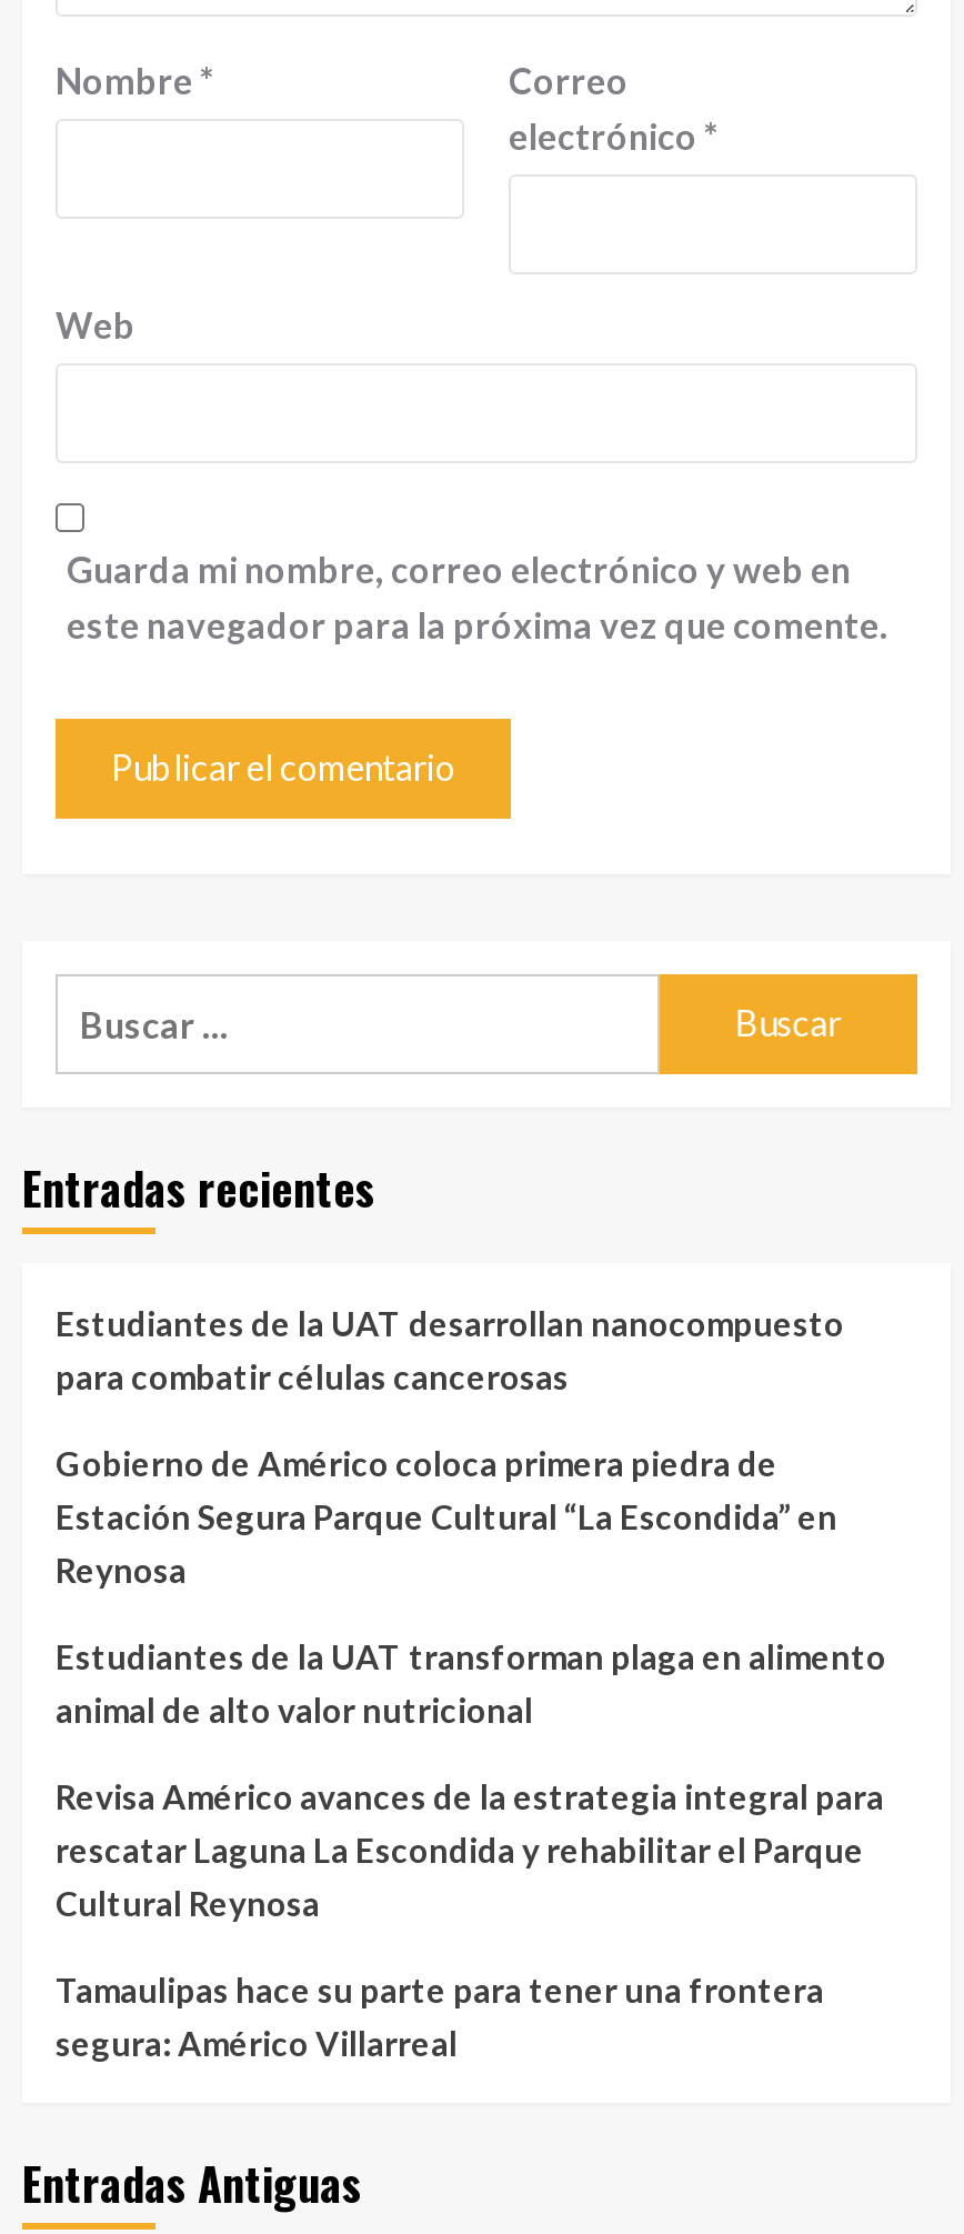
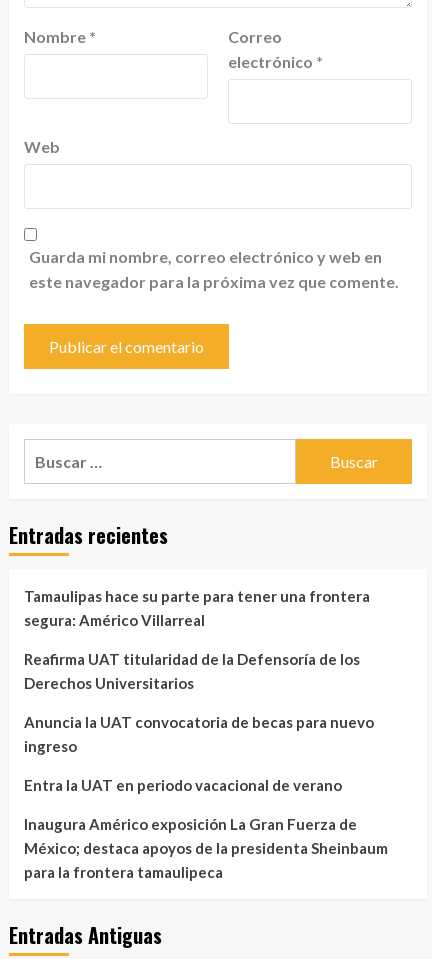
- Estudiantes de la UAT desarrollan nanocompuesto
- para combatir células cancerosas
- Gobierno de Américo coloca primera piedra de
- Estación Segura Parque Cultural “La Escondida” en
- Reynosa
- Estudiantes de la UAT transforman plaga en alimento
- animal de alto valor nutricional
- Revisa Américo avances de la estrategia integral para
- rescatar Laguna La Escondida y rehabilitar el Parque
- Cultural Reynosa

moved up: Tamaulipas hace su parte para tener una frontera | segura: Américo Villarreal

+ Reafirma UAT titularidad de la Defensoría de los
+ Derechos Universitarios
+ Anuncia la UAT convocatoria de becas para nuevo
+ ingreso
+ Entra la UAT en periodo vacacional de verano
+ Inaugura Américo exposición La Gran Fuerza de
+ México; destaca apoyos de la presidenta Sheinbaum
+ para la frontera tamaulipeca
